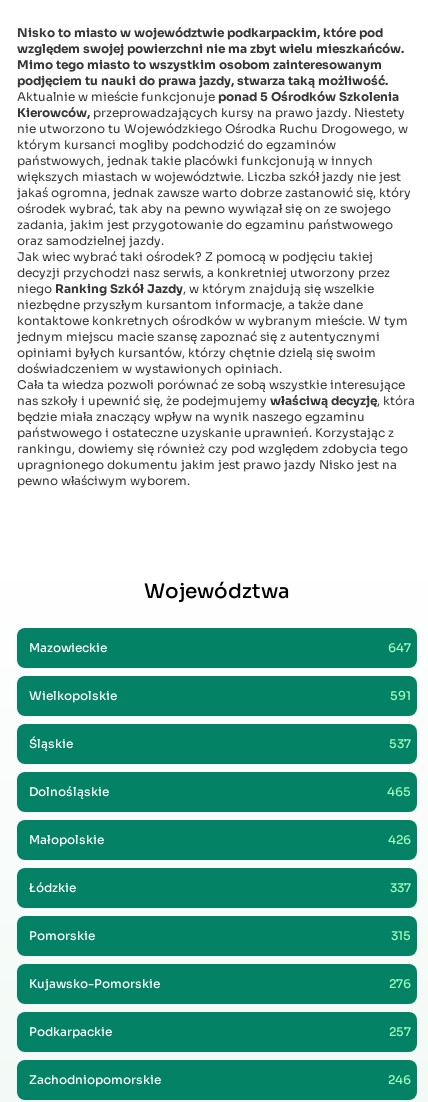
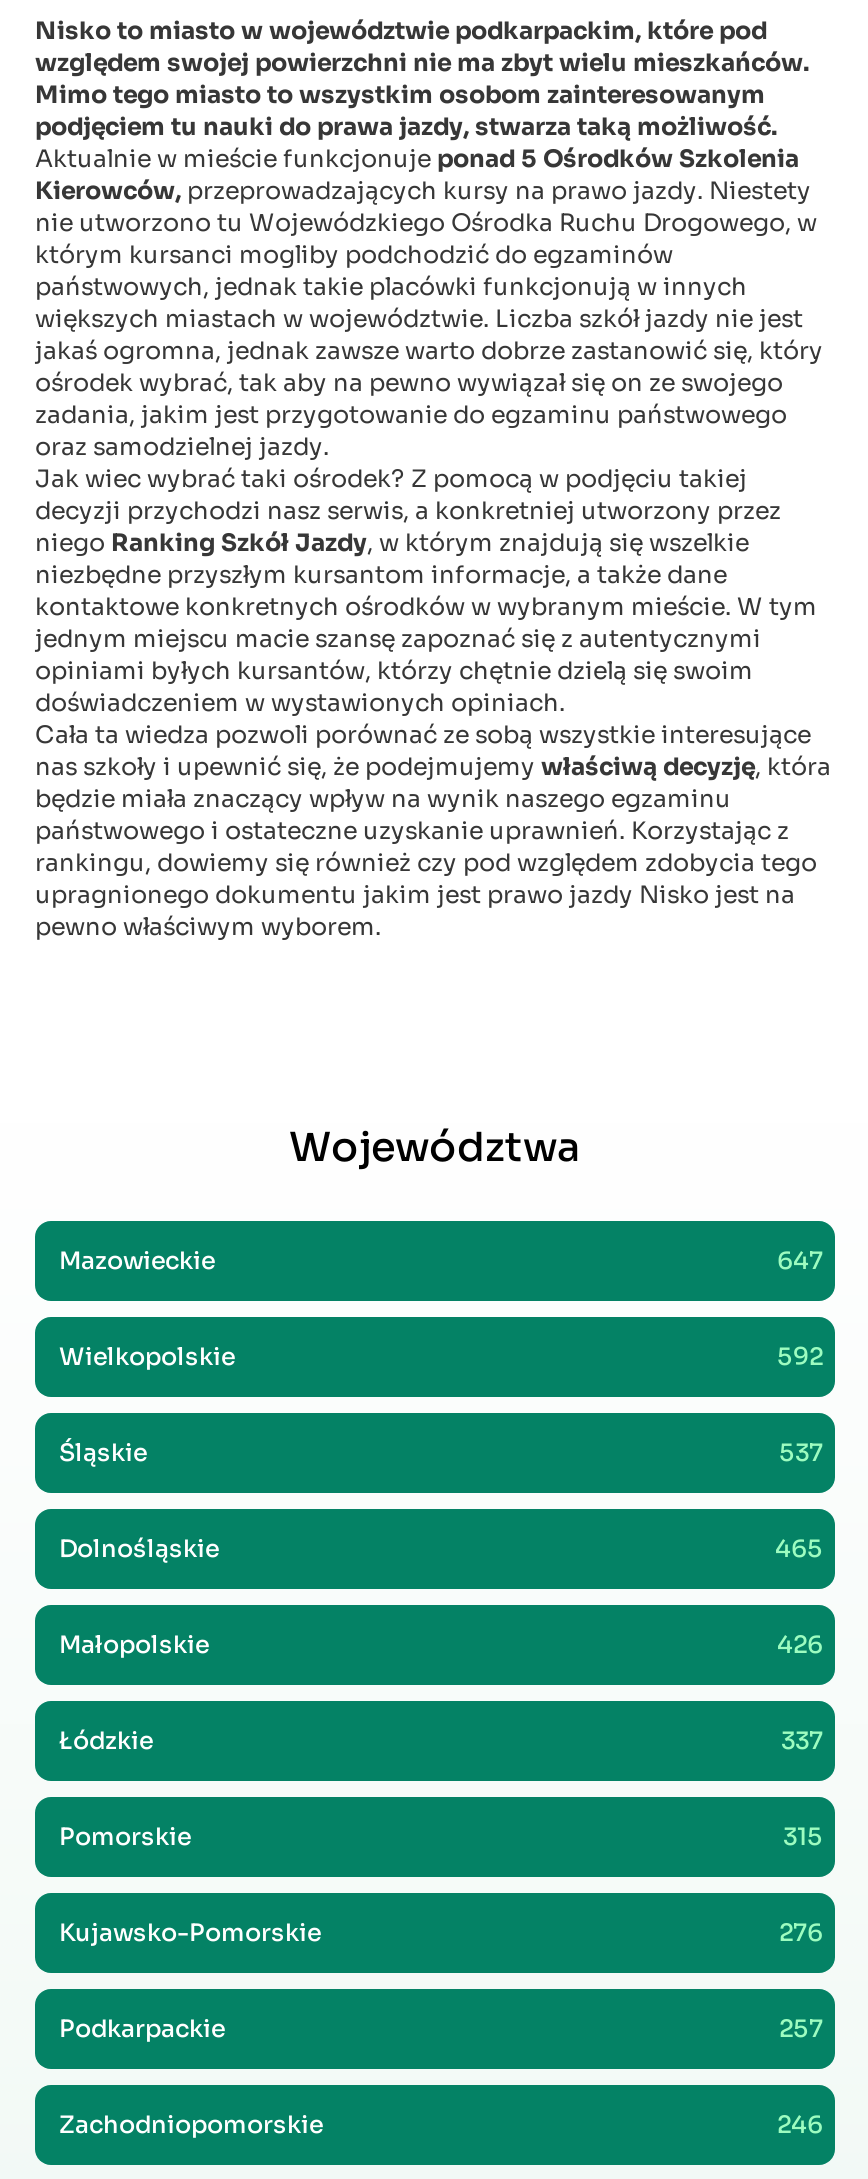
- 591
+ 592
